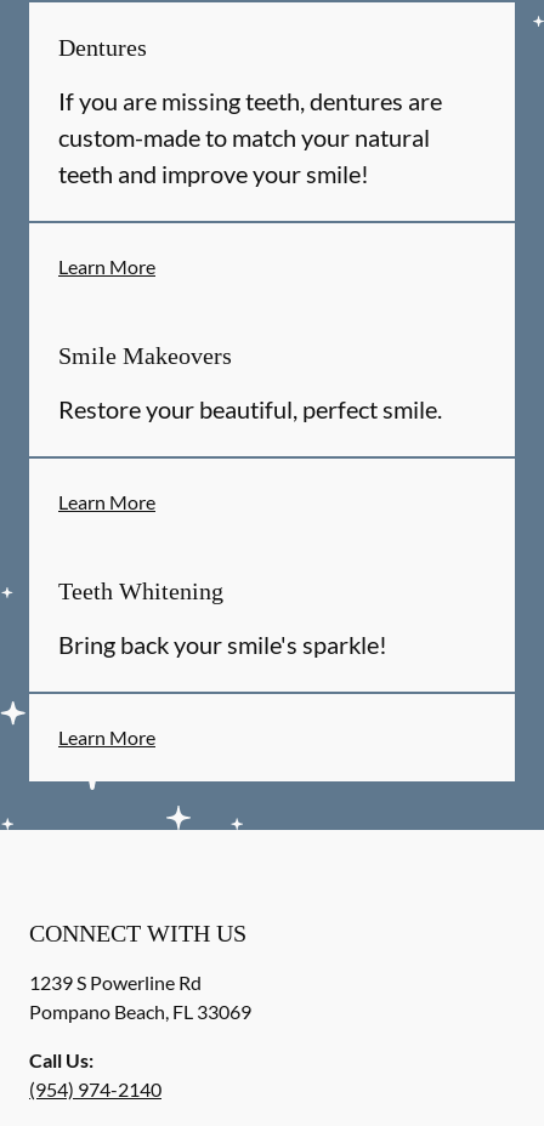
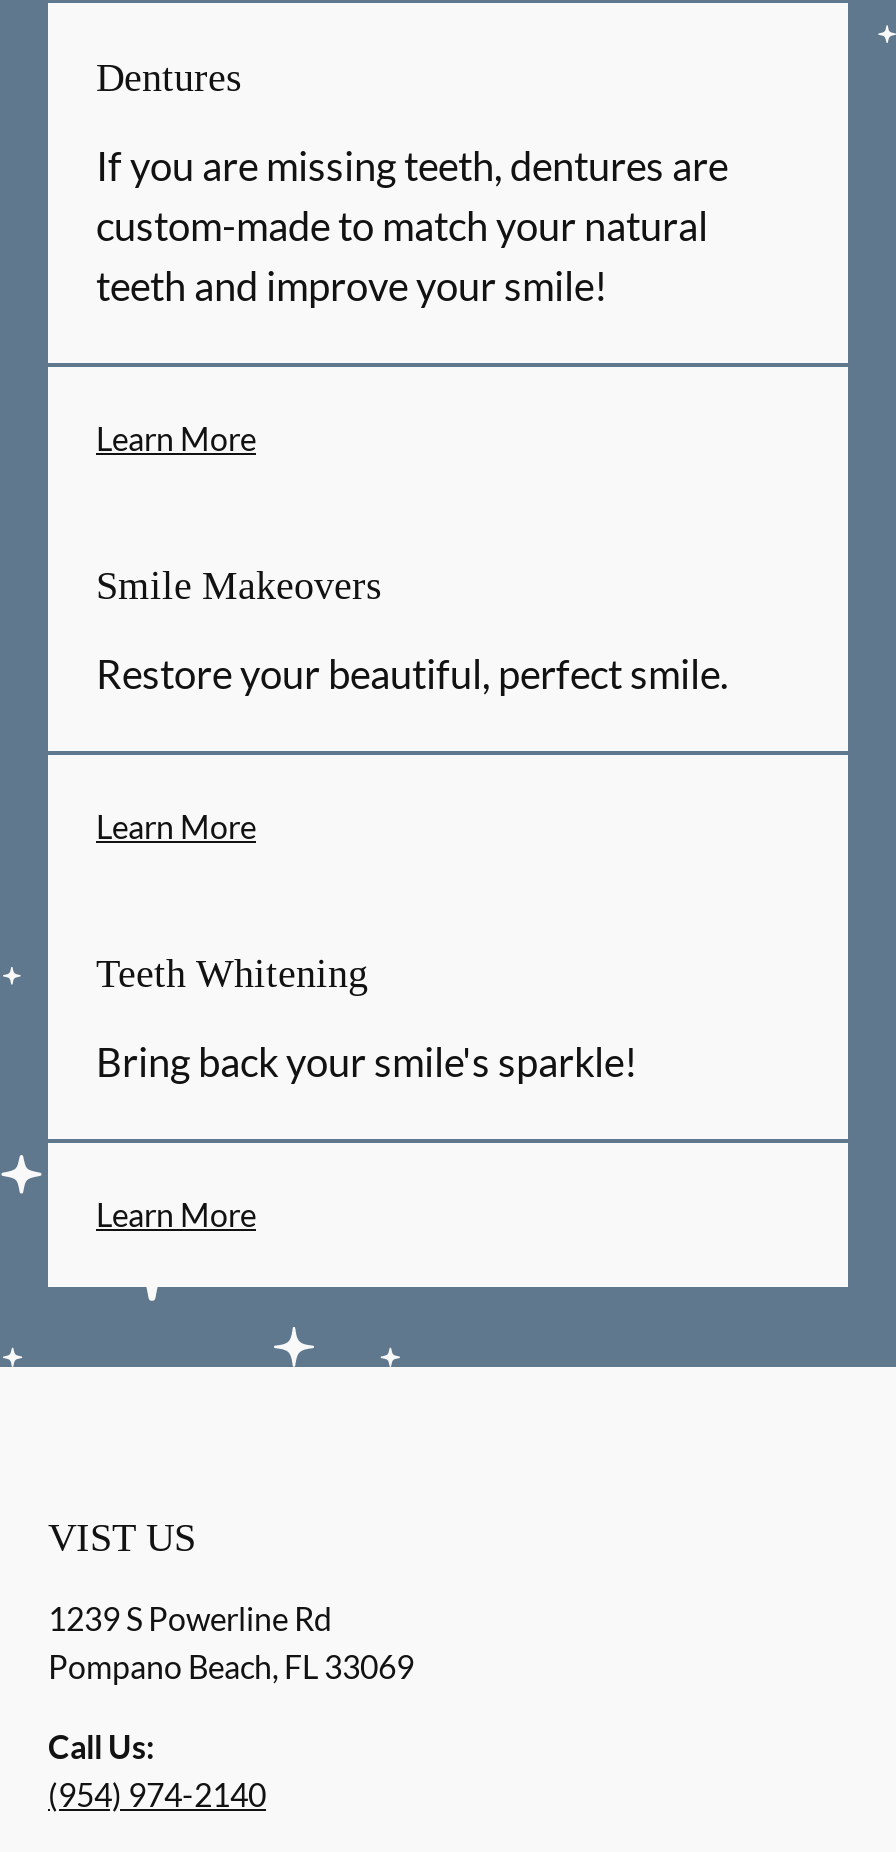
- CONNECT WITH US
+ VIST US
